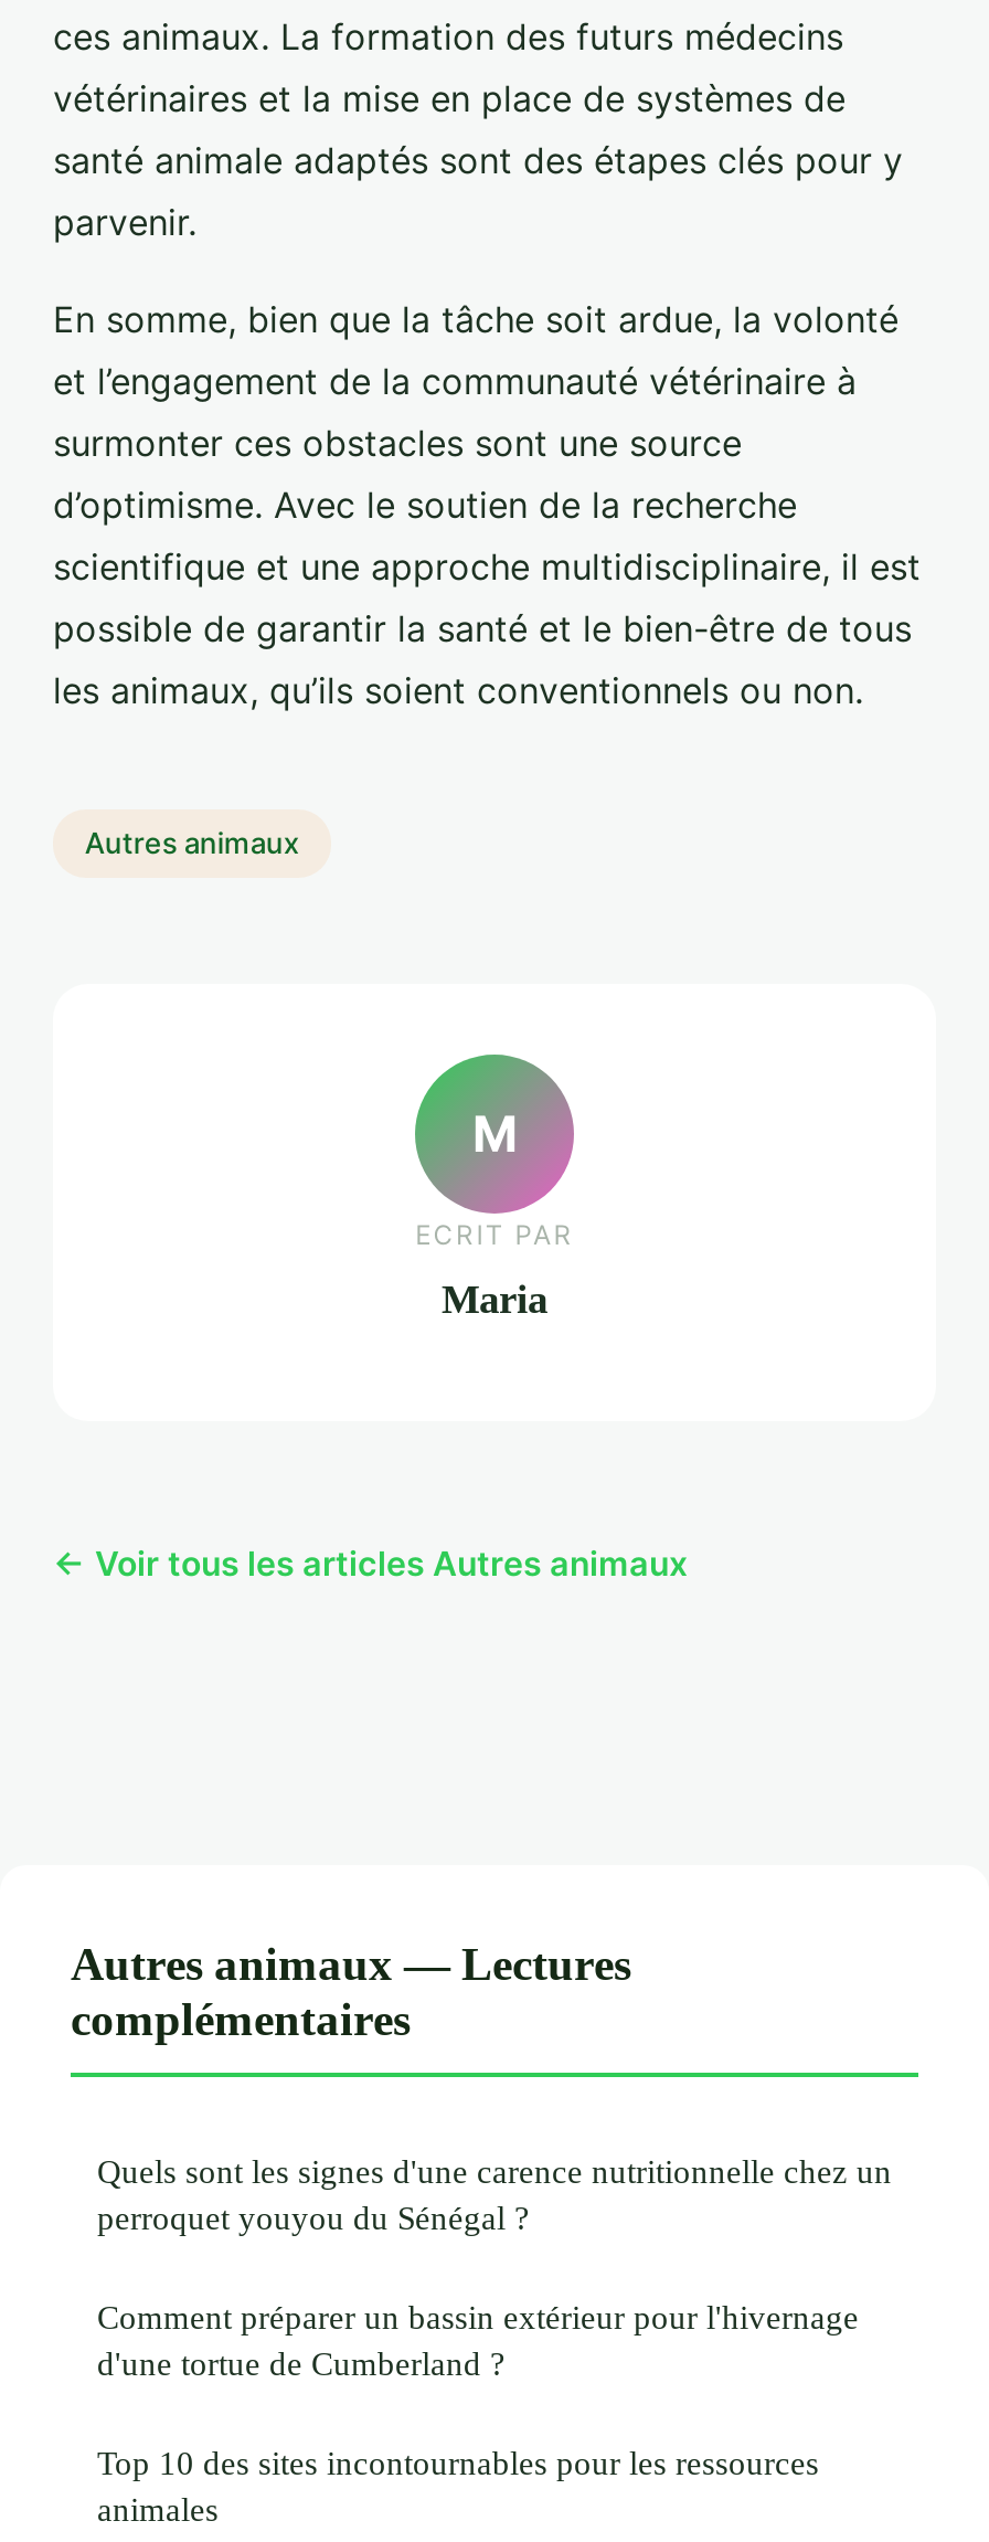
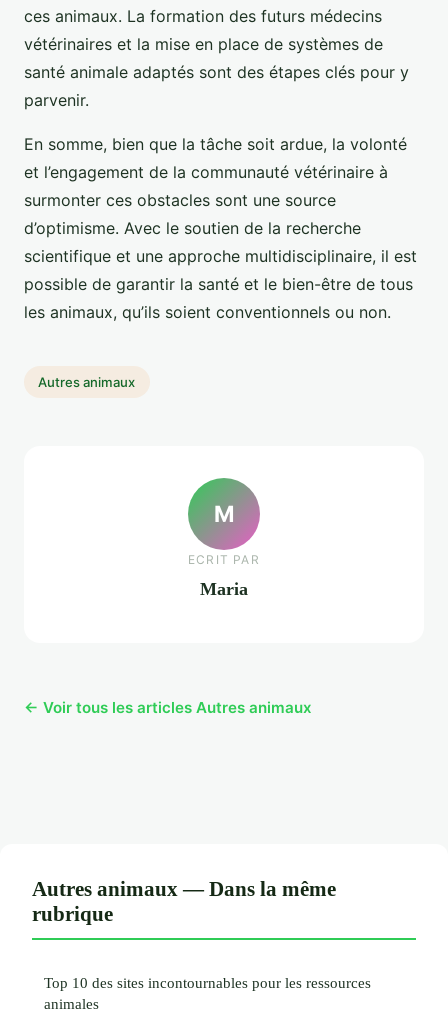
- Autres animaux — Lectures
- complémentaires
- Quels sont les signes d'une carence nutritionnelle chez un
- perroquet youyou du Sénégal ?
- Comment préparer un bassin extérieur pour l'hivernage
- d'une tortue de Cumberland ?
+ Autres animaux — Dans la même
+ rubrique
